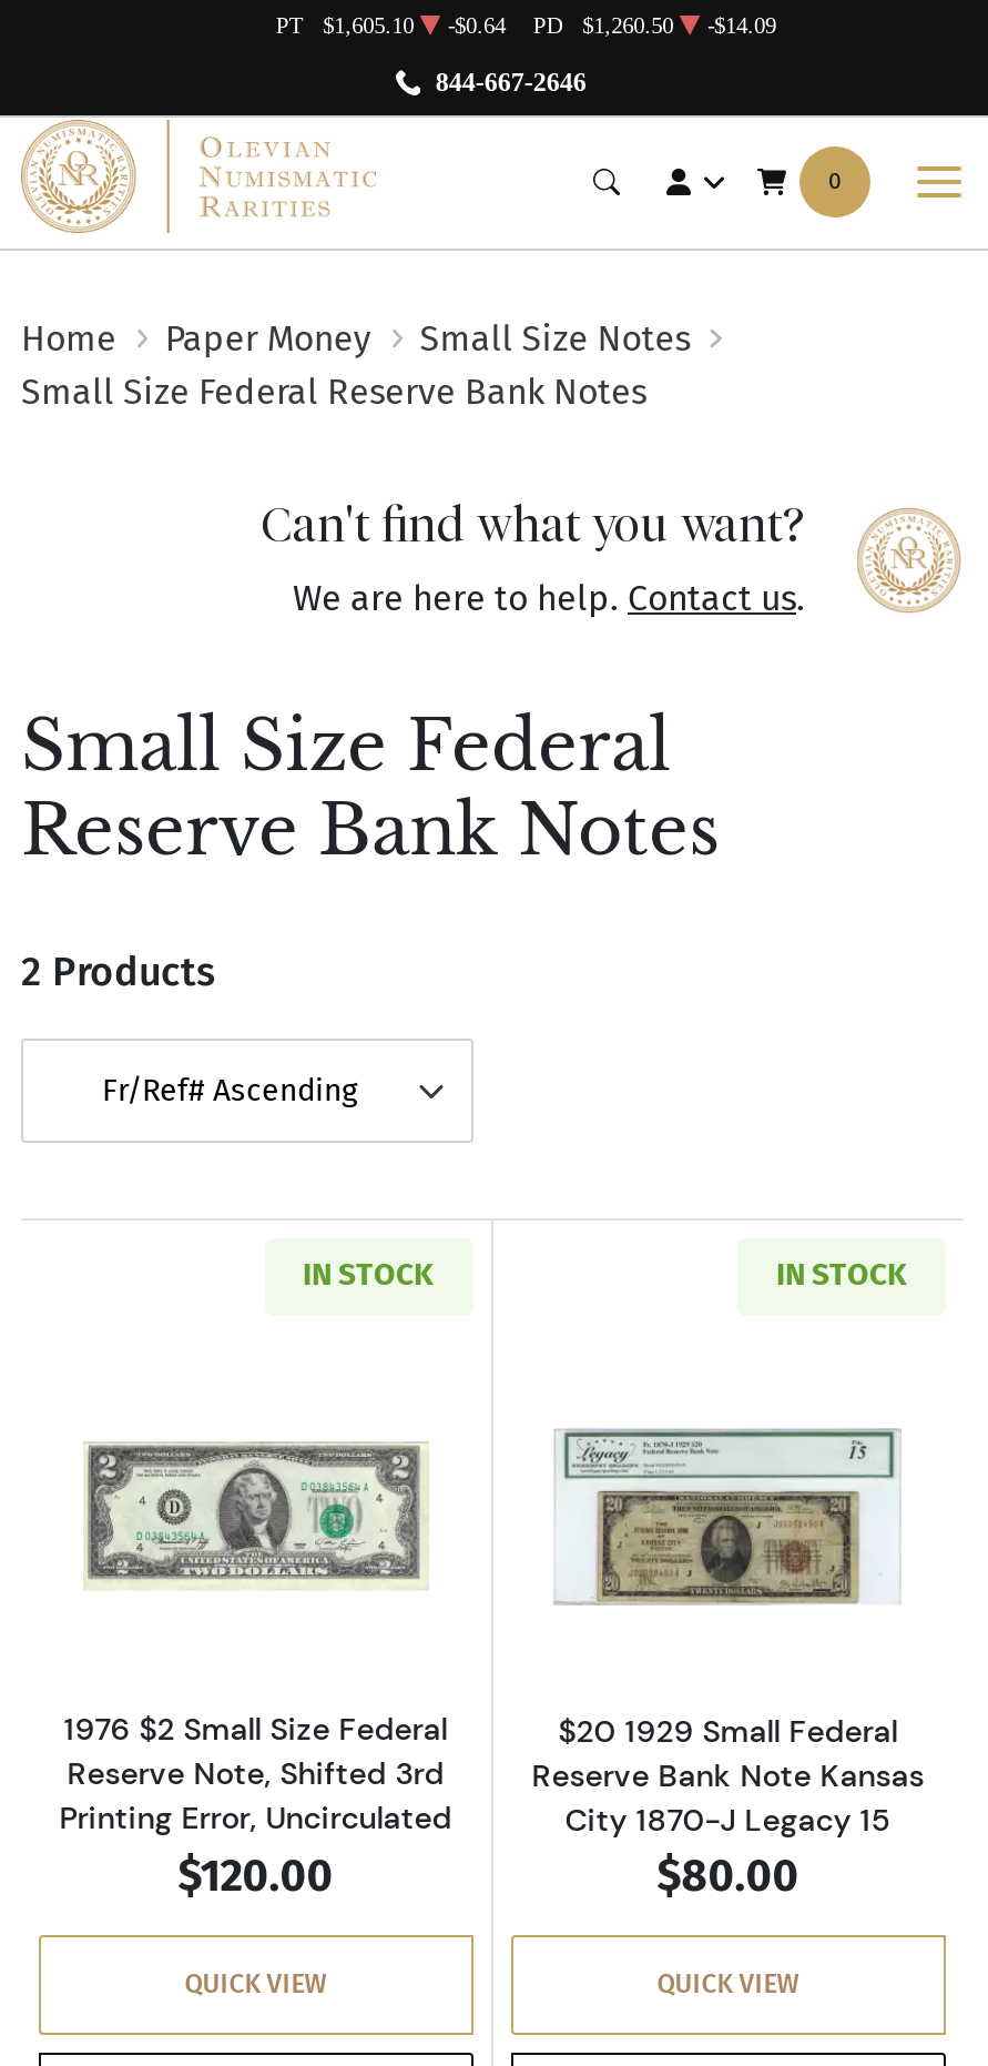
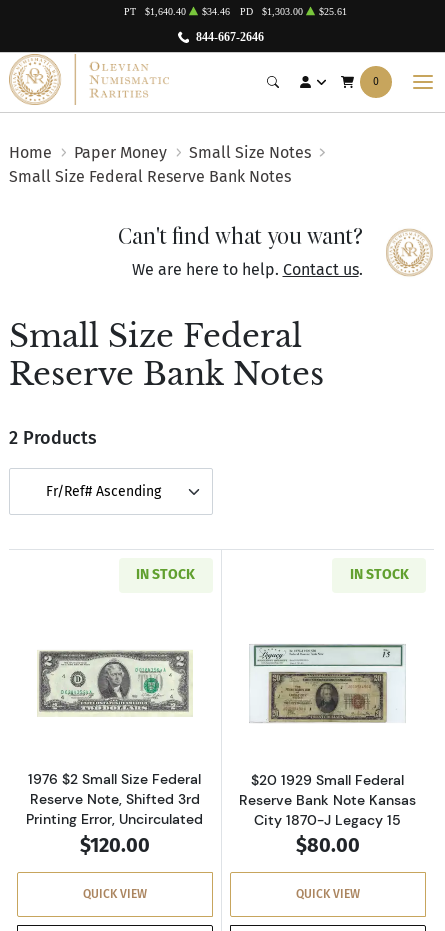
- $1,605.10
+ $1,640.40

- -$0.64
+ $34.46

- $1,260.50
+ $1,303.00

- -$14.09
+ $25.61
